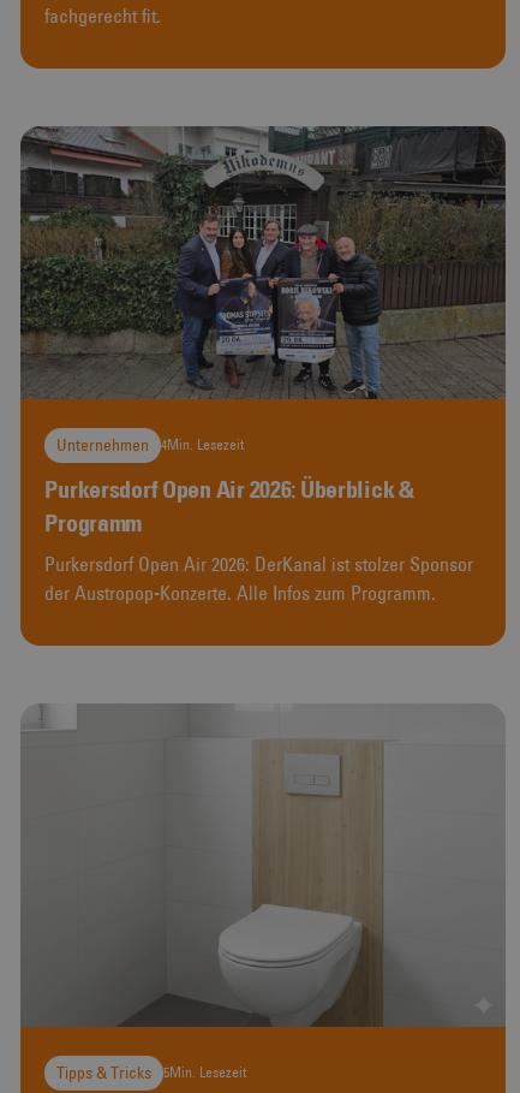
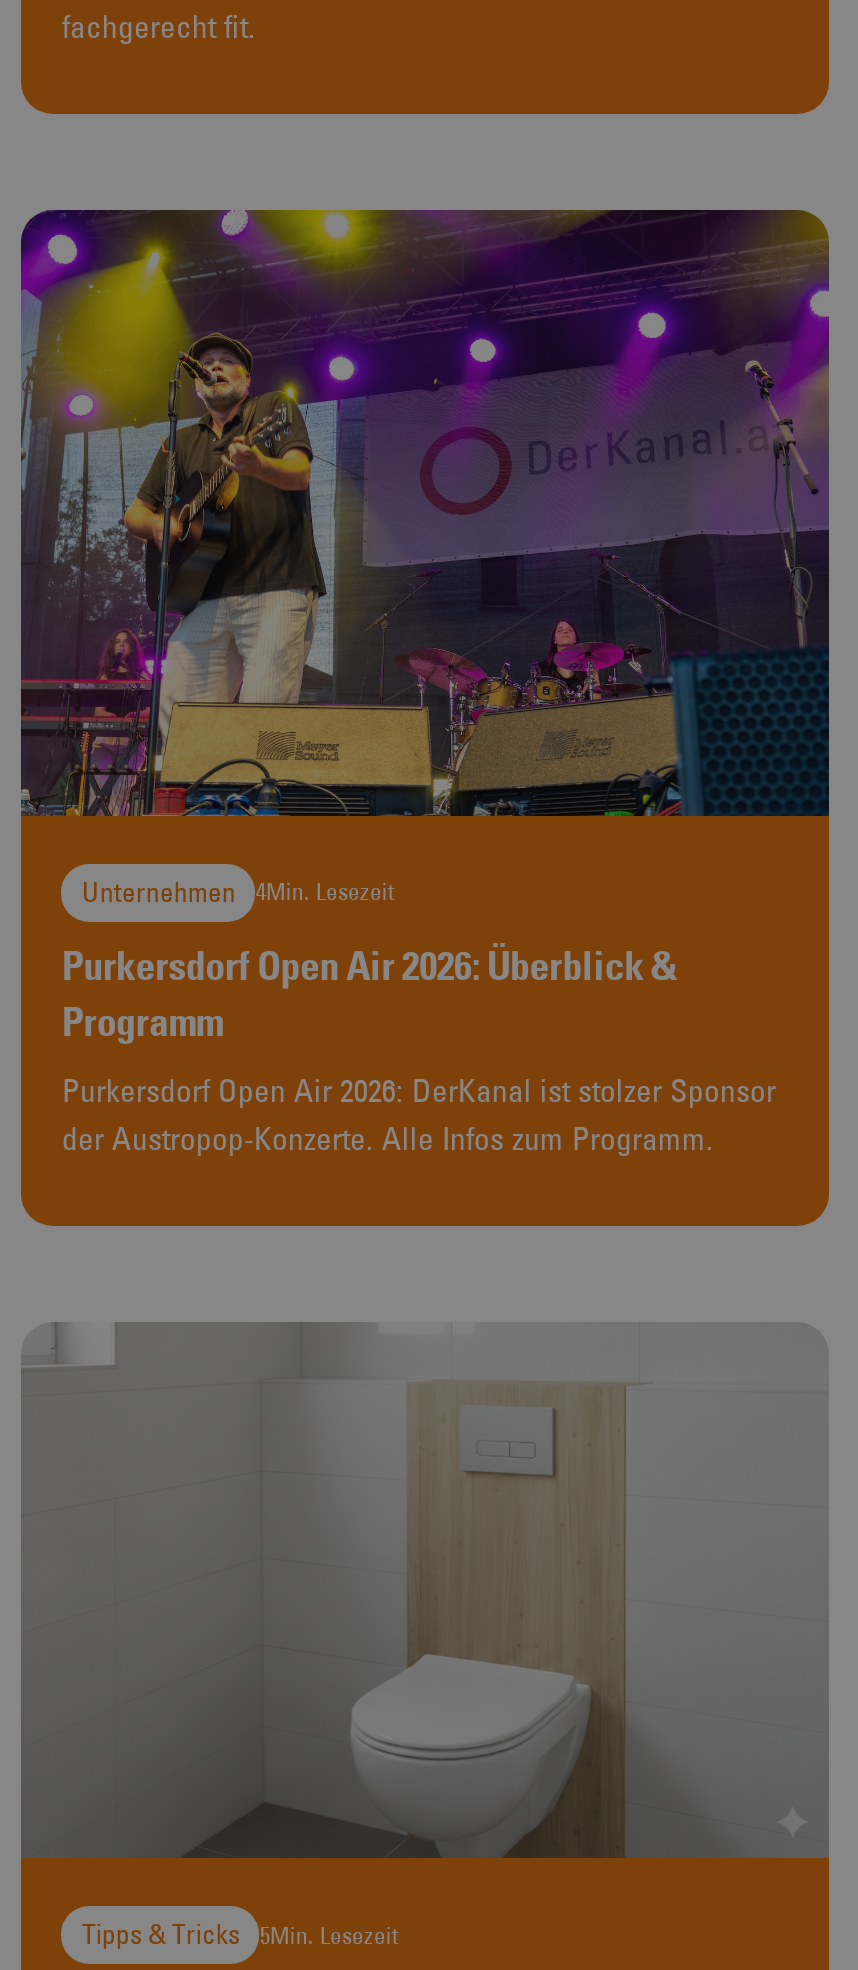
- [image]
+ [image]
